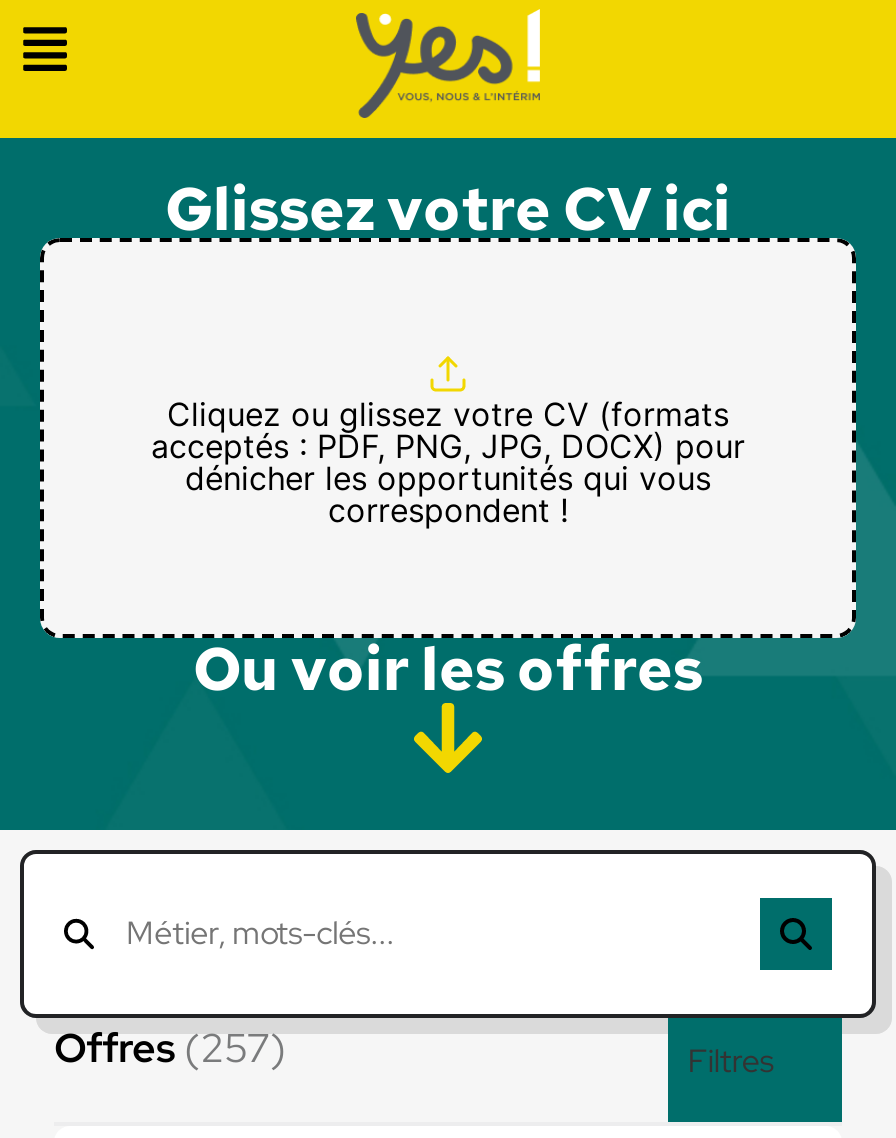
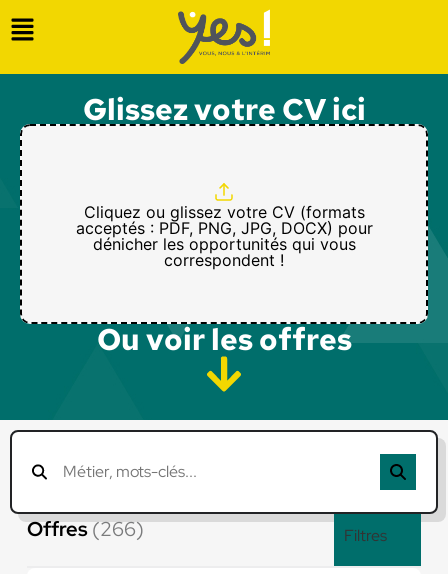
- Offres (257)
+ Offres (266)
